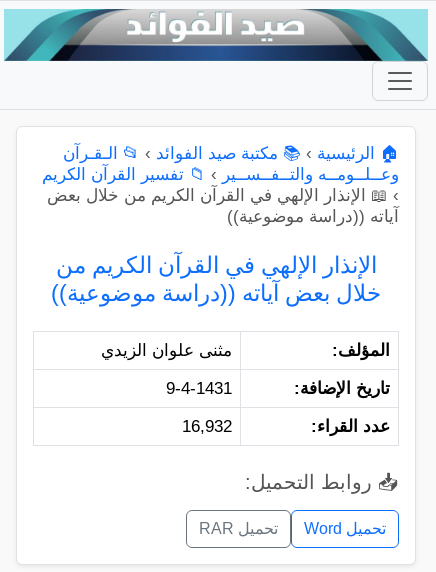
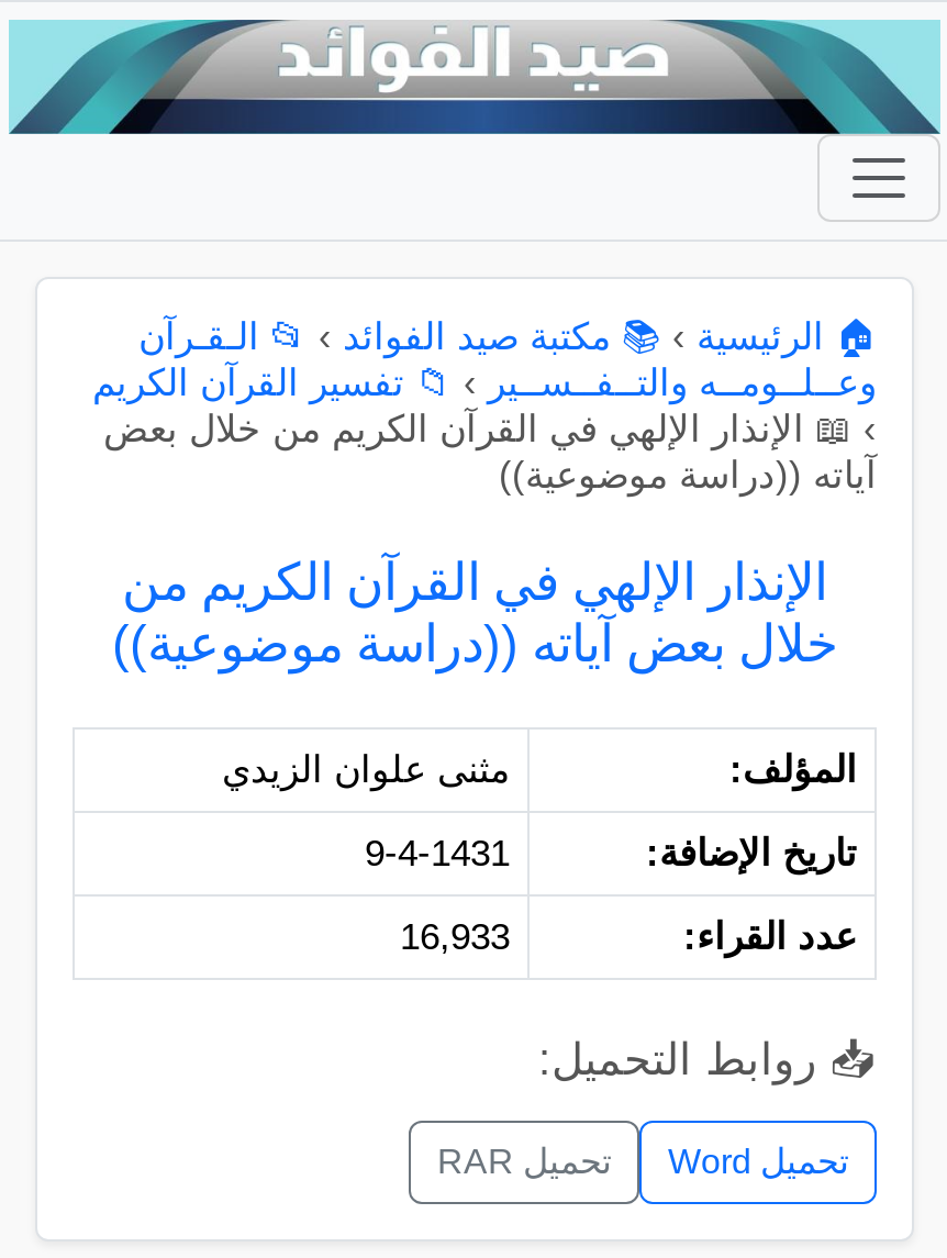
- 16,932
+ 16,933
